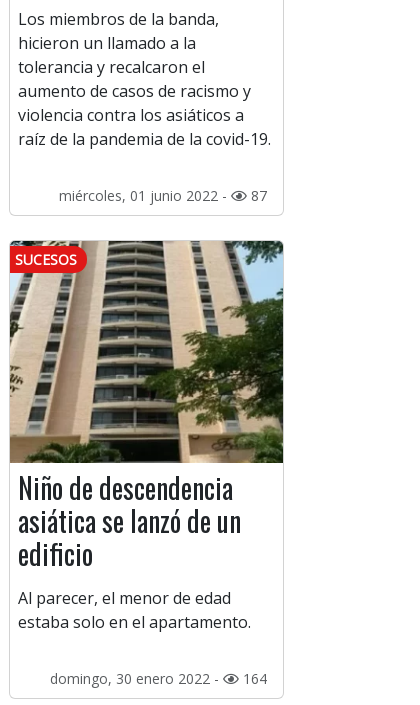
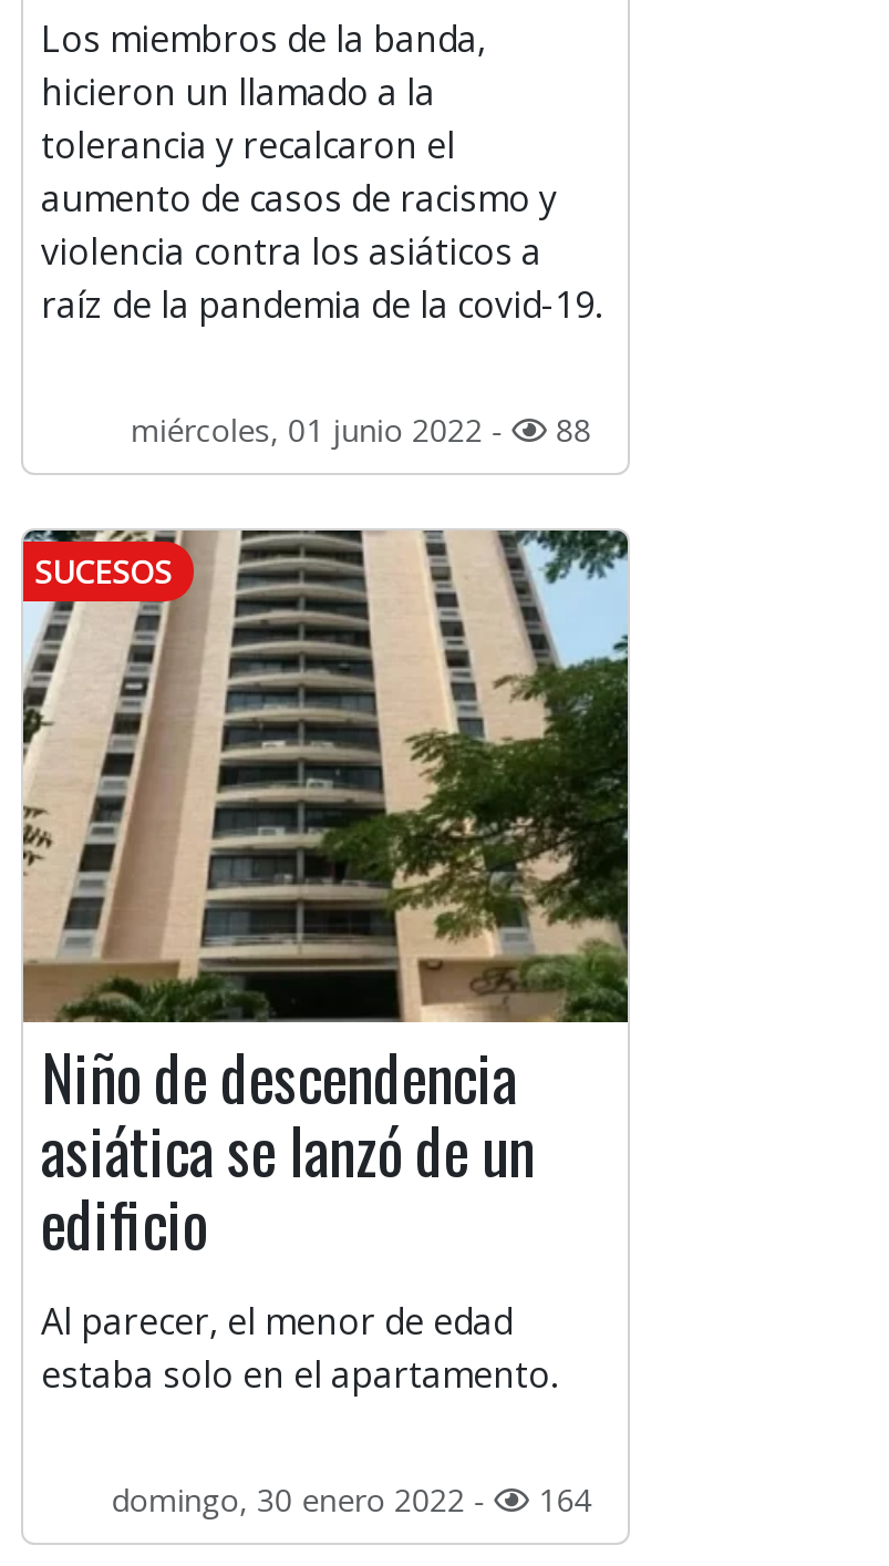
- miércoles, 01 junio 2022 - 87
+ miércoles, 01 junio 2022 - 88
